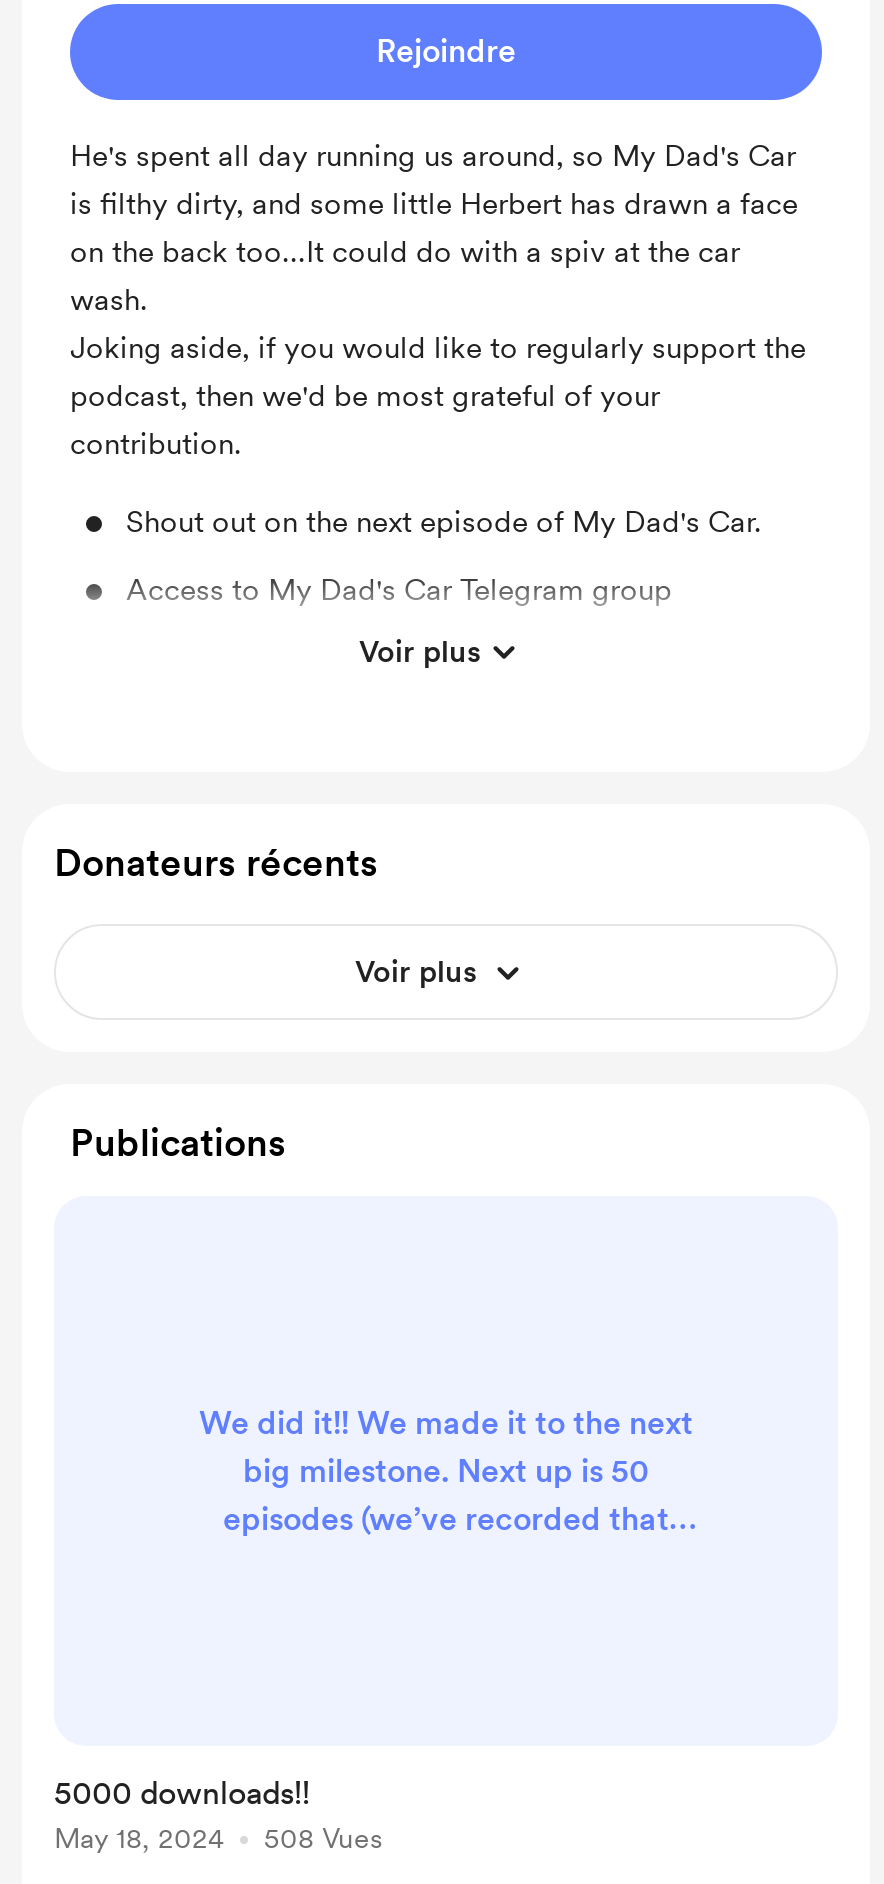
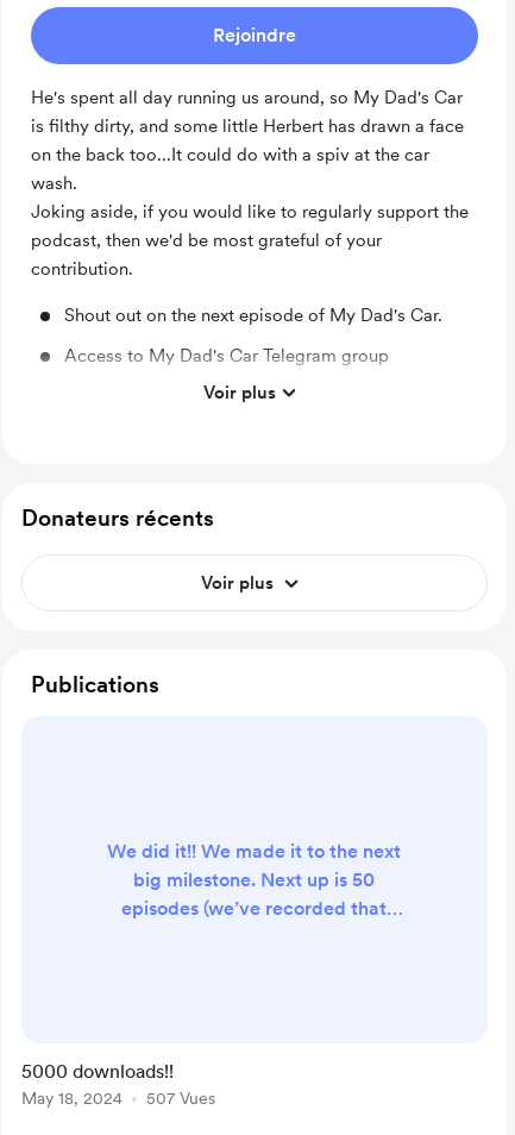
- May 18, 2024 508 Vues
+ May 18, 2024 507 Vues
